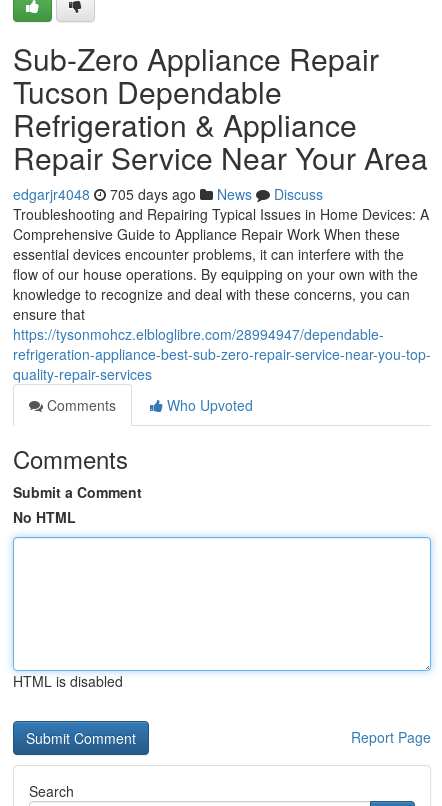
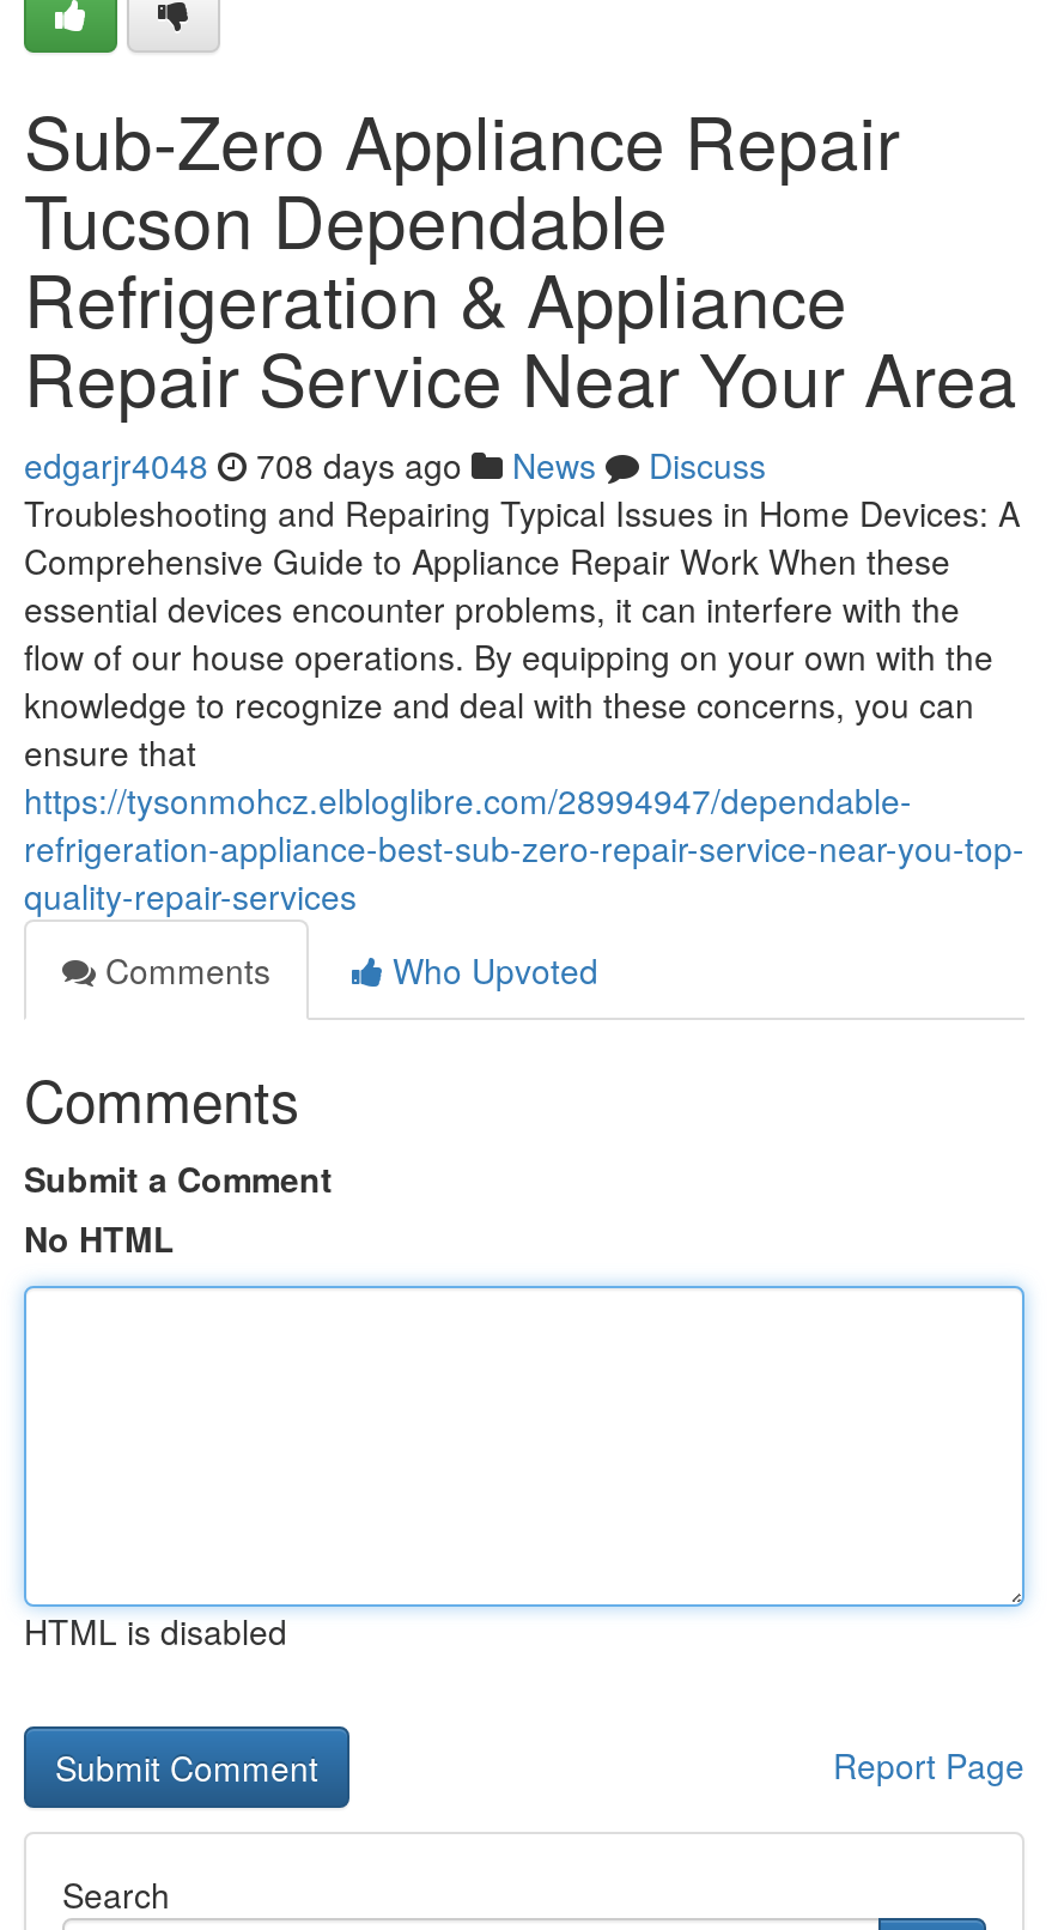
- edgarjr4048 705 days ago News Discuss
+ edgarjr4048 708 days ago News Discuss
